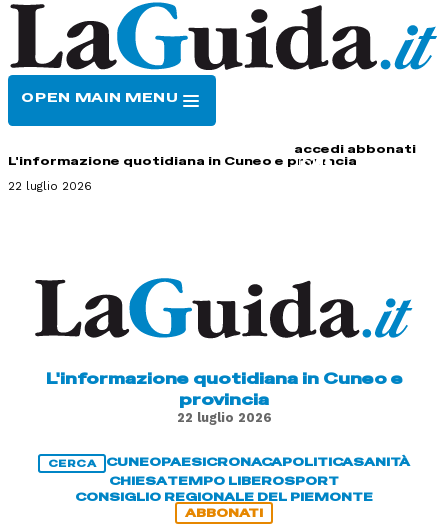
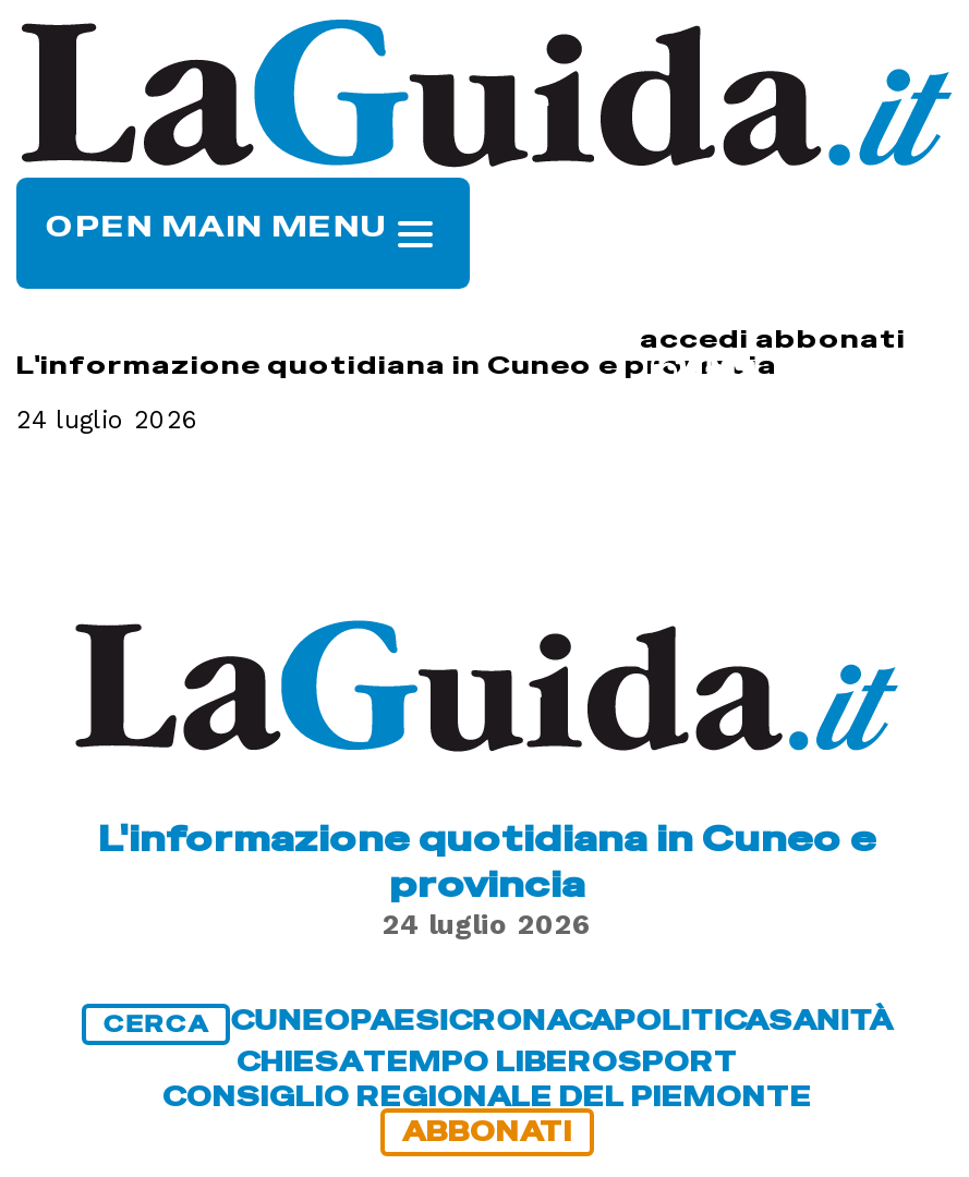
- 22 luglio 2026
+ 24 luglio 2026

- 22 luglio 2026
+ 24 luglio 2026
